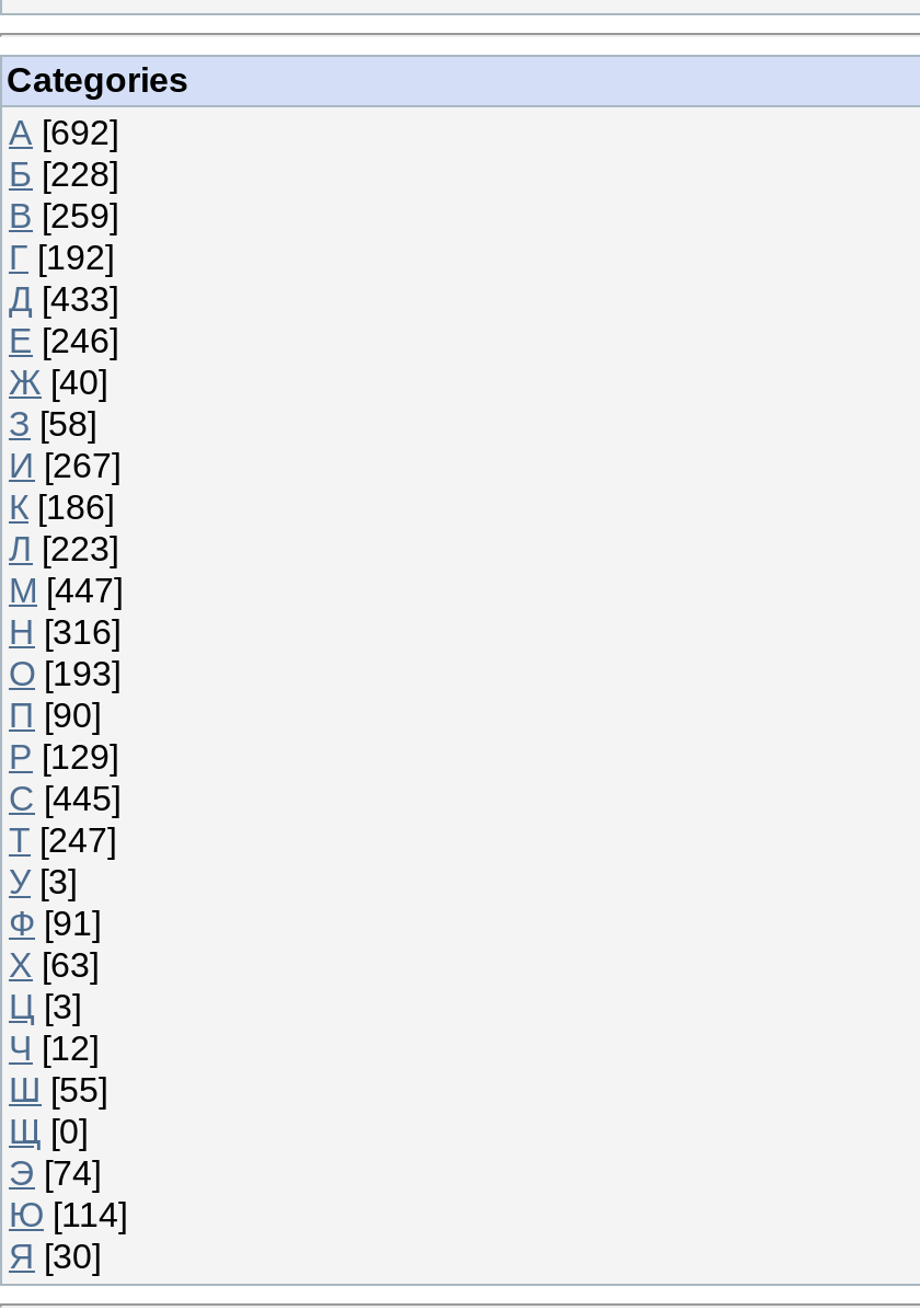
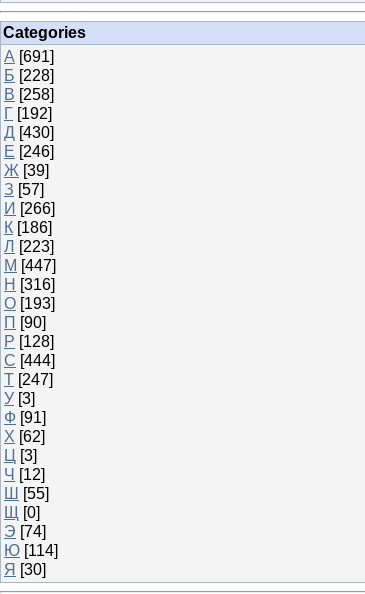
- А [692]
+ А [691]

- В [259]
+ В [258]

- Д [433]
+ Д [430]

- Ж [40]
+ Ж [39]

- З [58]
+ З [57]

- И [267]
+ И [266]

- Р [129]
+ Р [128]

- С [445]
+ С [444]

- Х [63]
+ Х [62]
